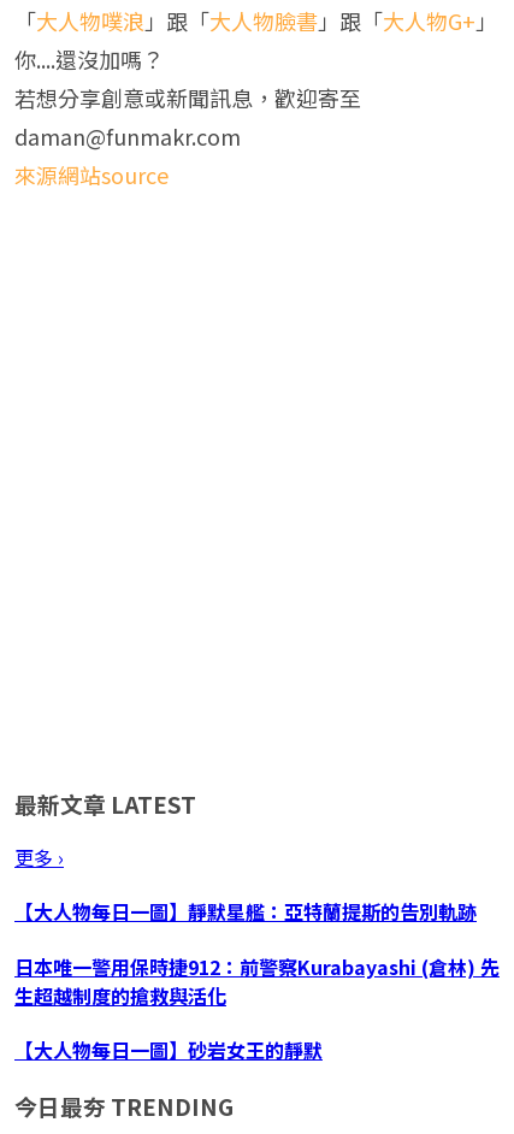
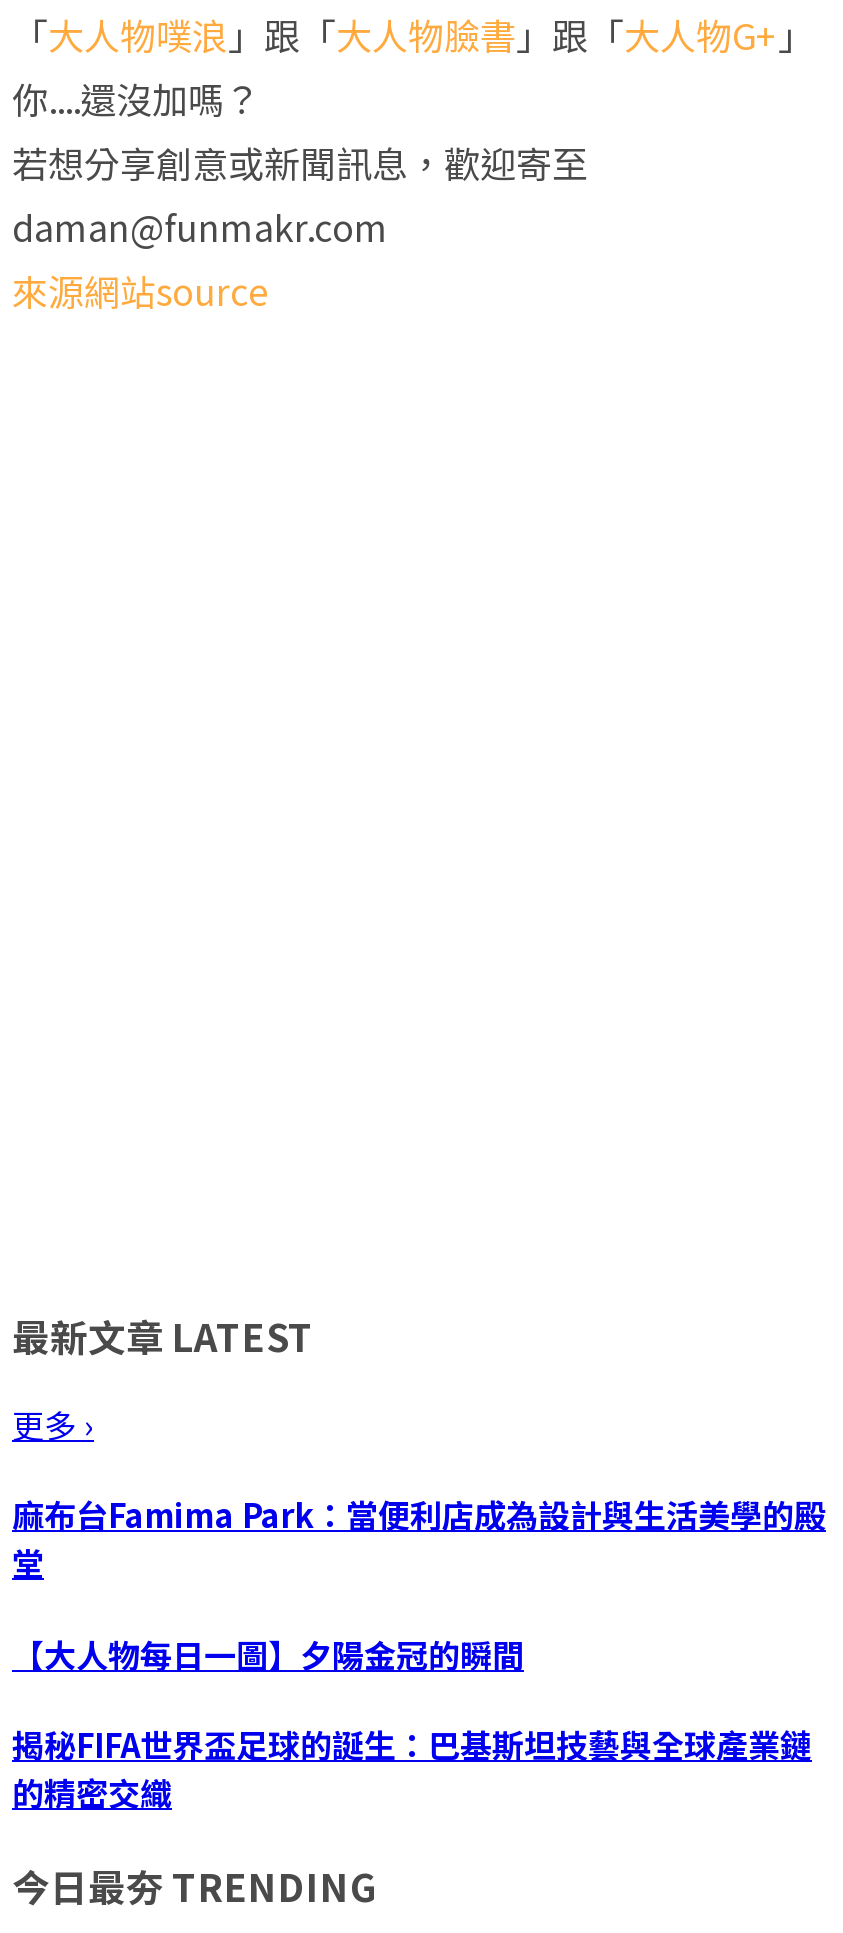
- 【大人物每日一圖】靜默星艦：亞特蘭提斯的告別軌跡
+ 麻布台Famima Park：當便利店成為設計與生活美學的殿
+ 堂

- 日本唯一警用保時捷912：前警察Kurabayashi (倉林) 先
- 生超越制度的搶救與活化
+ 【大人物每日一圖】夕陽金冠的瞬間

- 【大人物每日一圖】砂岩女王的靜默
+ 揭秘FIFA世界盃足球的誕生：巴基斯坦技藝與全球產業鏈
+ 的精密交織
